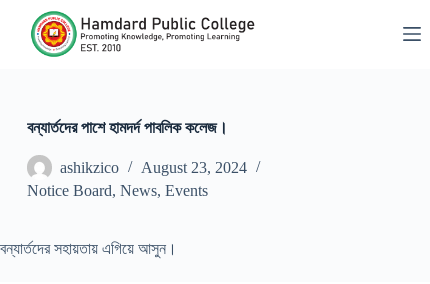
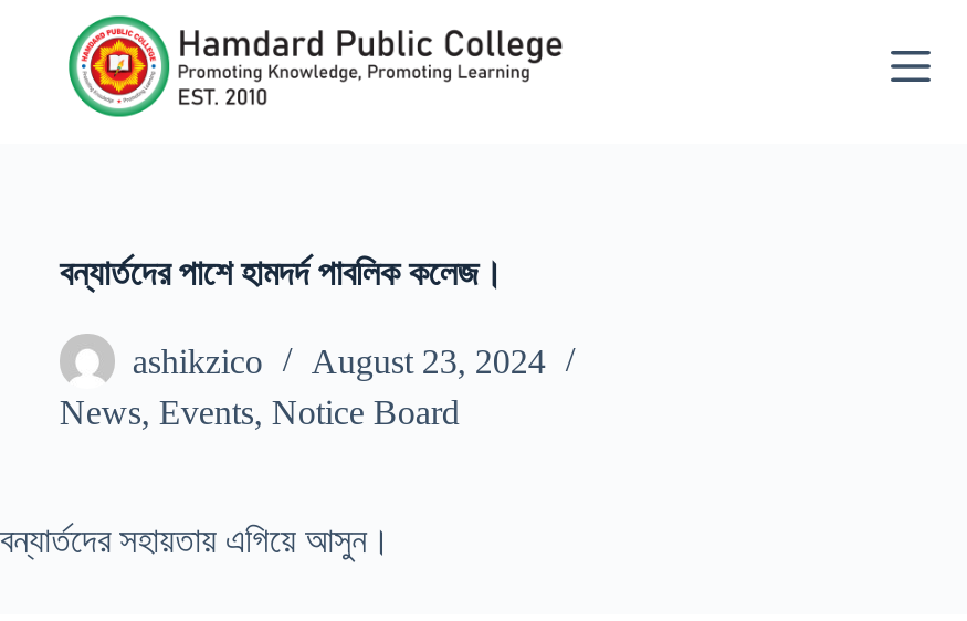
- Notice Board, News, Events
+ News, Events, Notice Board
